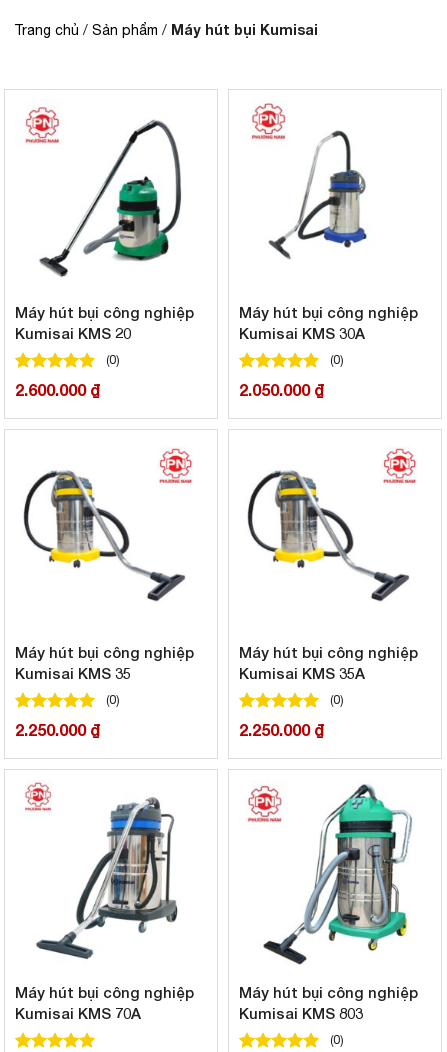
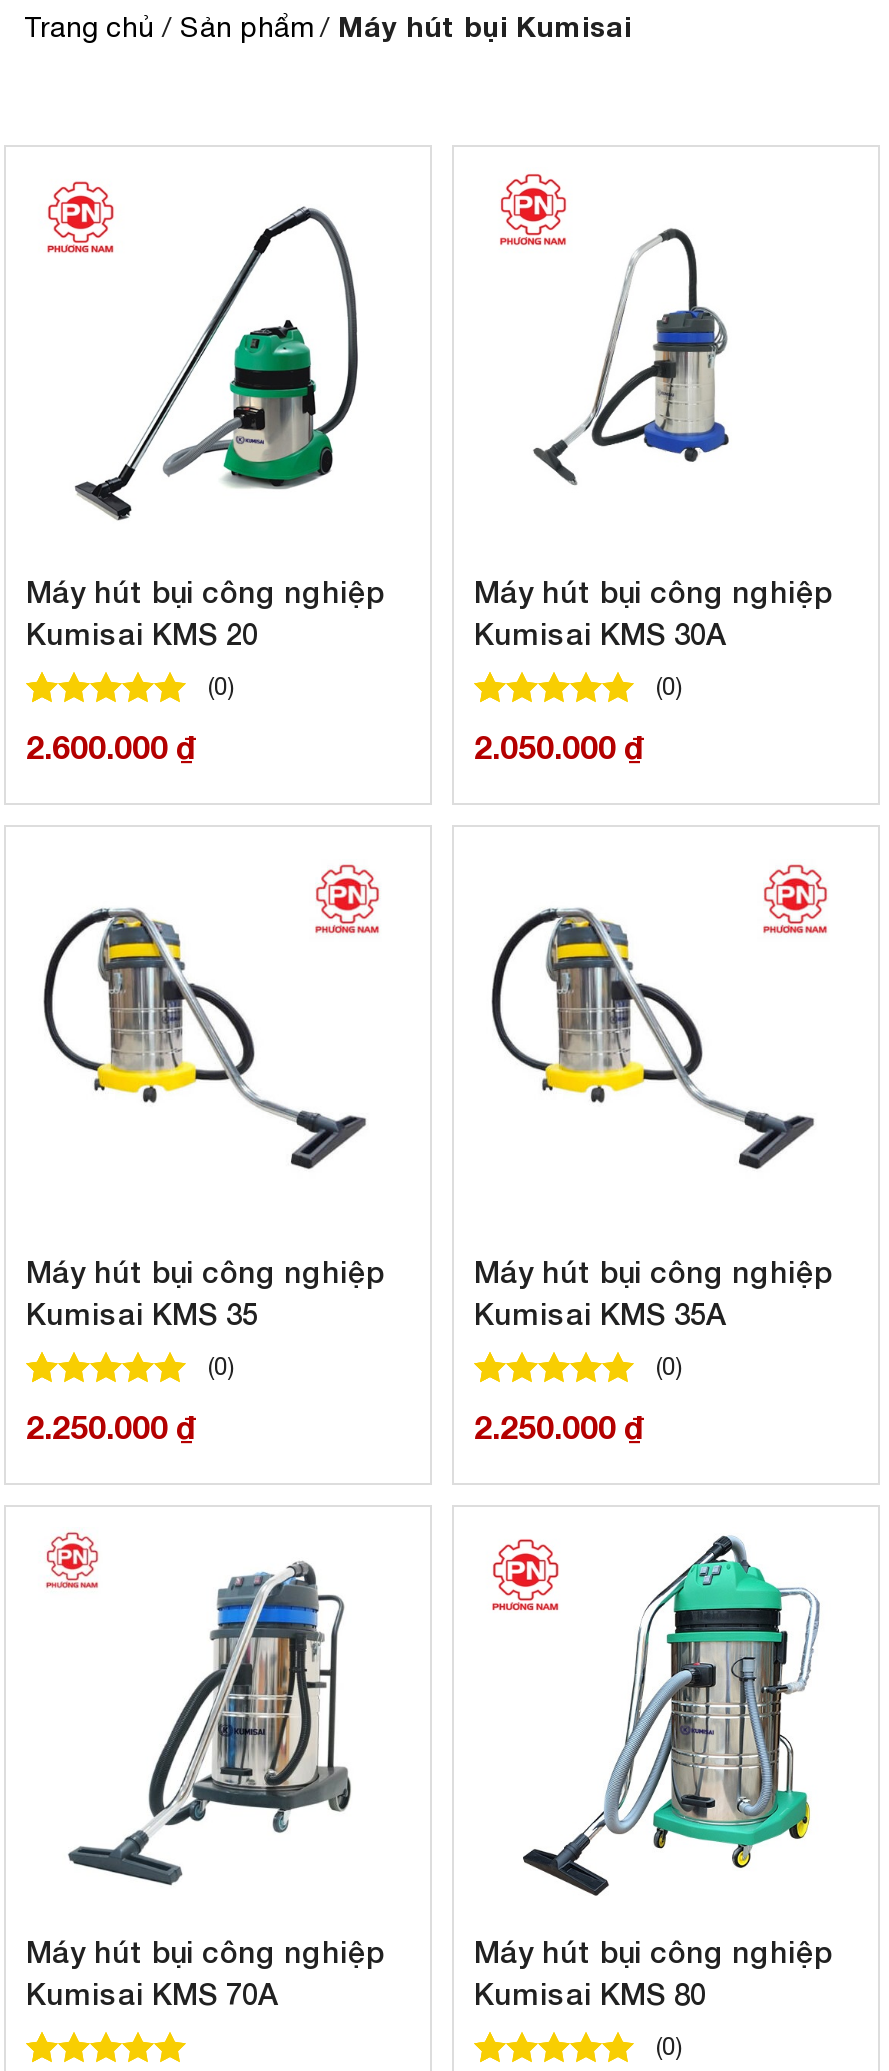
- Kumisai KMS 803
+ Kumisai KMS 80
